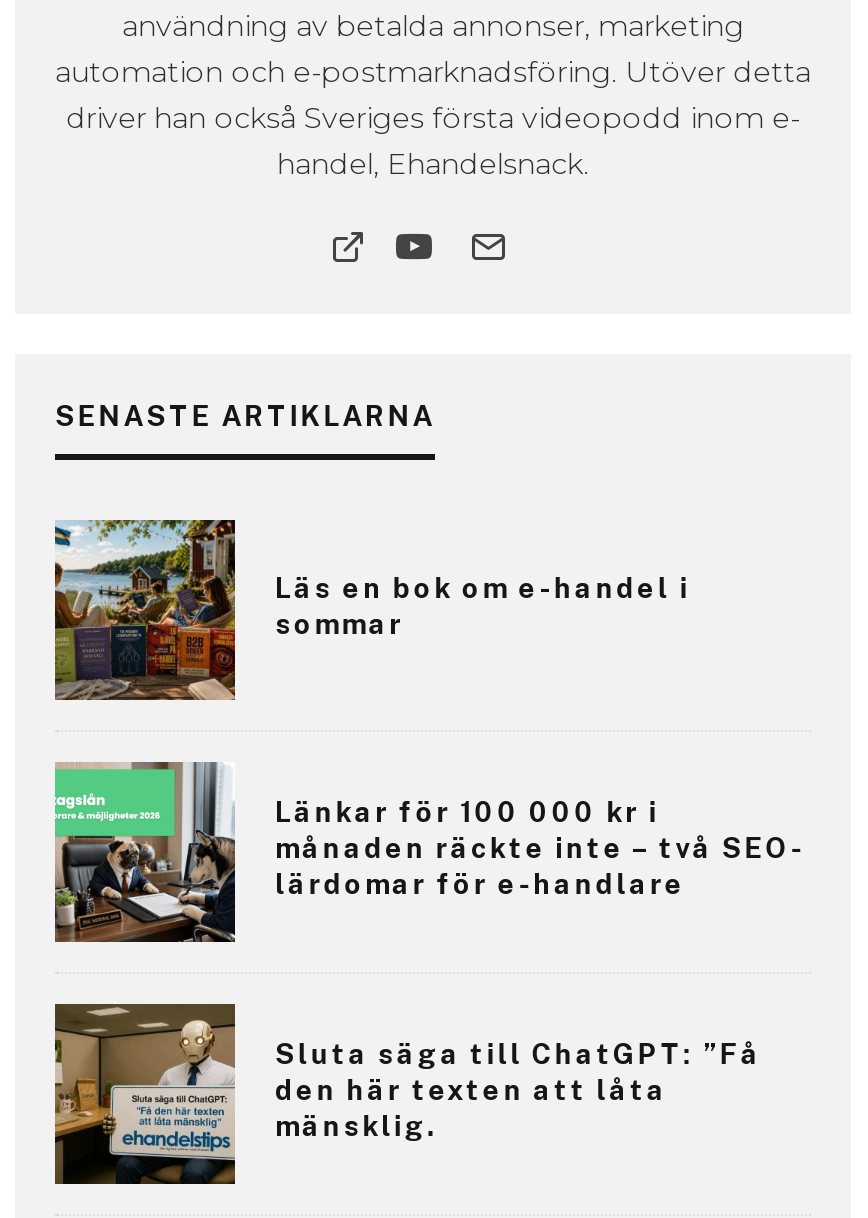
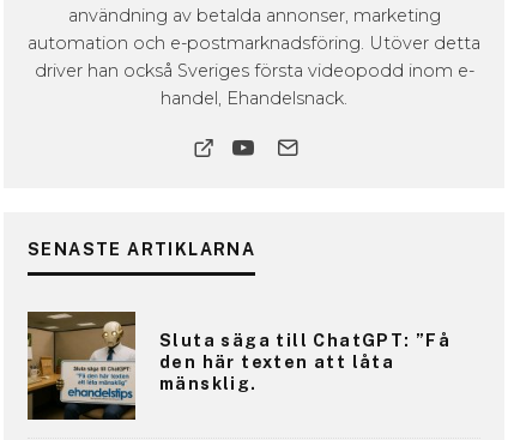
- [image]
- Läs en bok om e-handel i
- sommar

- [image]
- Länkar för 100 000 kr i
- månaden räckte inte – två SEO-
- lärdomar för e-handlare
